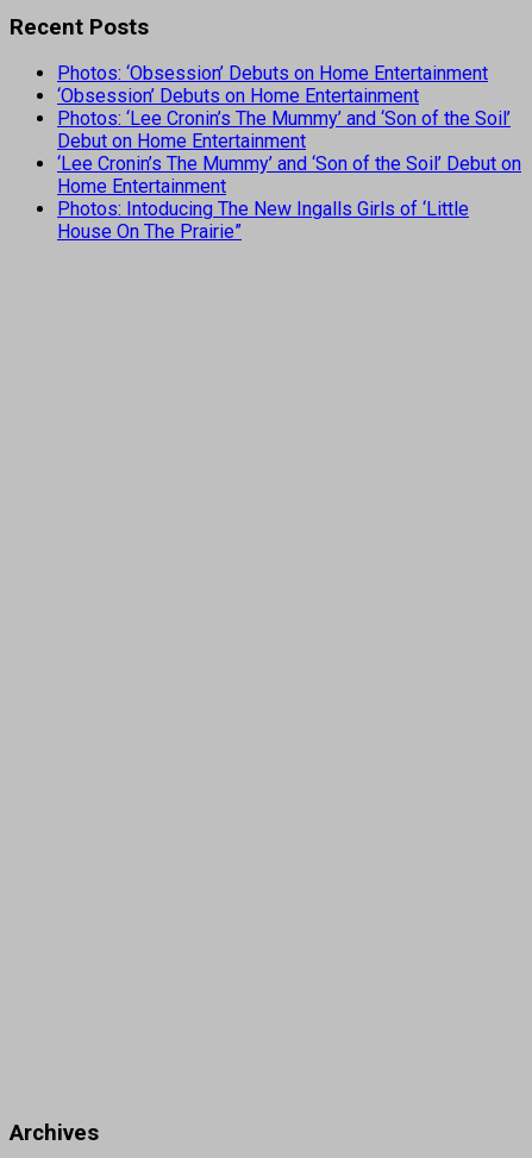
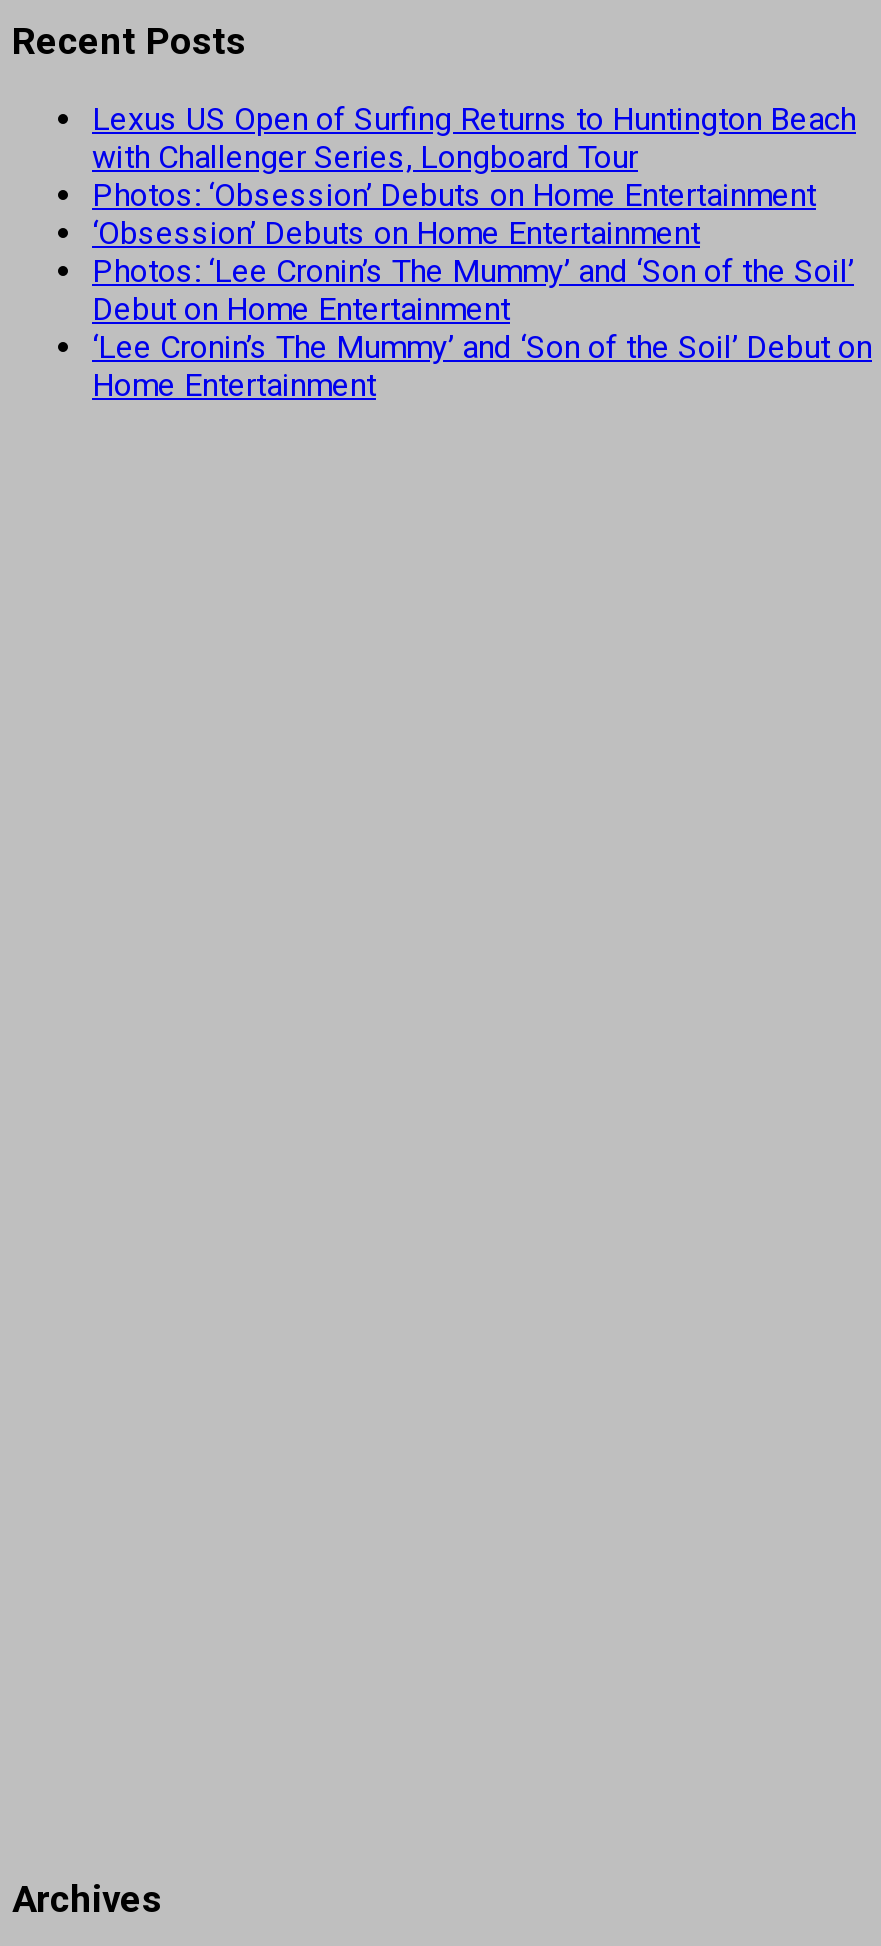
+ Lexus US Open of Surfing Returns to Huntington Beach
+ with Challenger Series, Longboard Tour

moved down: Photos: ‘Obsession’ Debuts on Home Entertainment | ‘Obsession’ Debuts on Home Entertainment | Photos: ‘Lee Cronin’s The Mummy’ and ‘Son of the Soil’ | Debut on Home Entertainment | ‘Lee Cronin’s The Mummy’ and ‘Son of the Soil’ Debut on | Home Entertainment

- Photos: Intoducing The New Ingalls Girls of ‘Little
- House On The Prairie”
